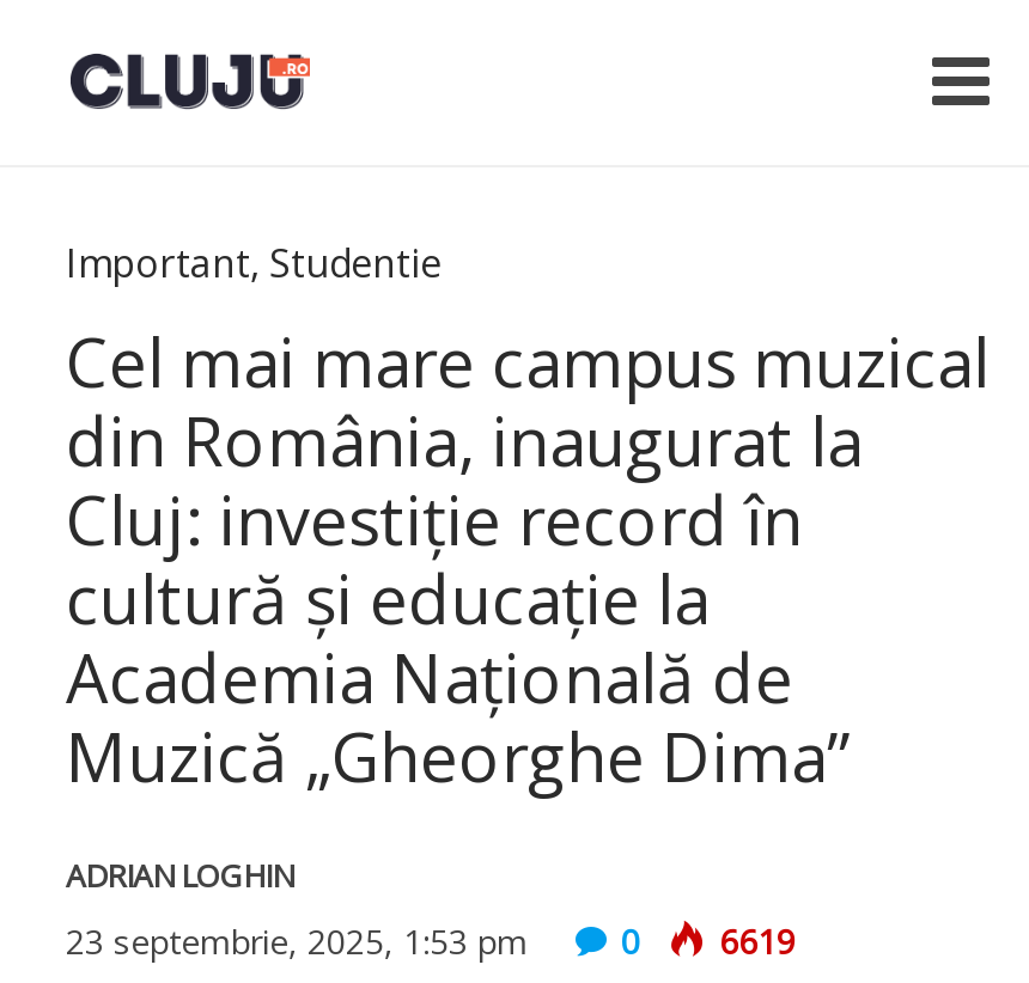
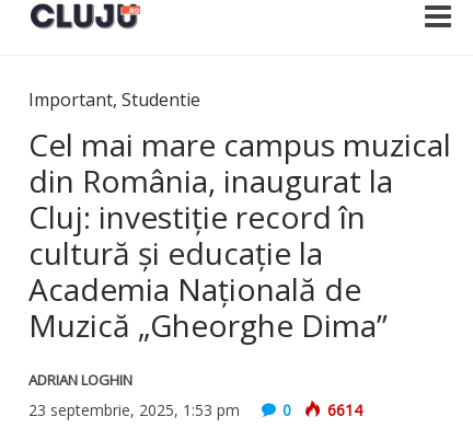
- 0 6619
+ 0 6614
